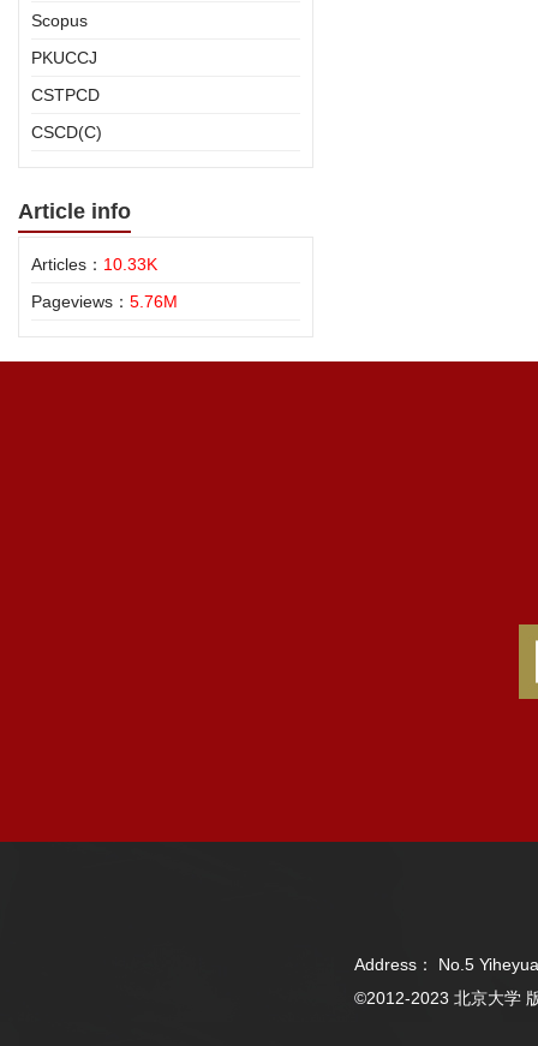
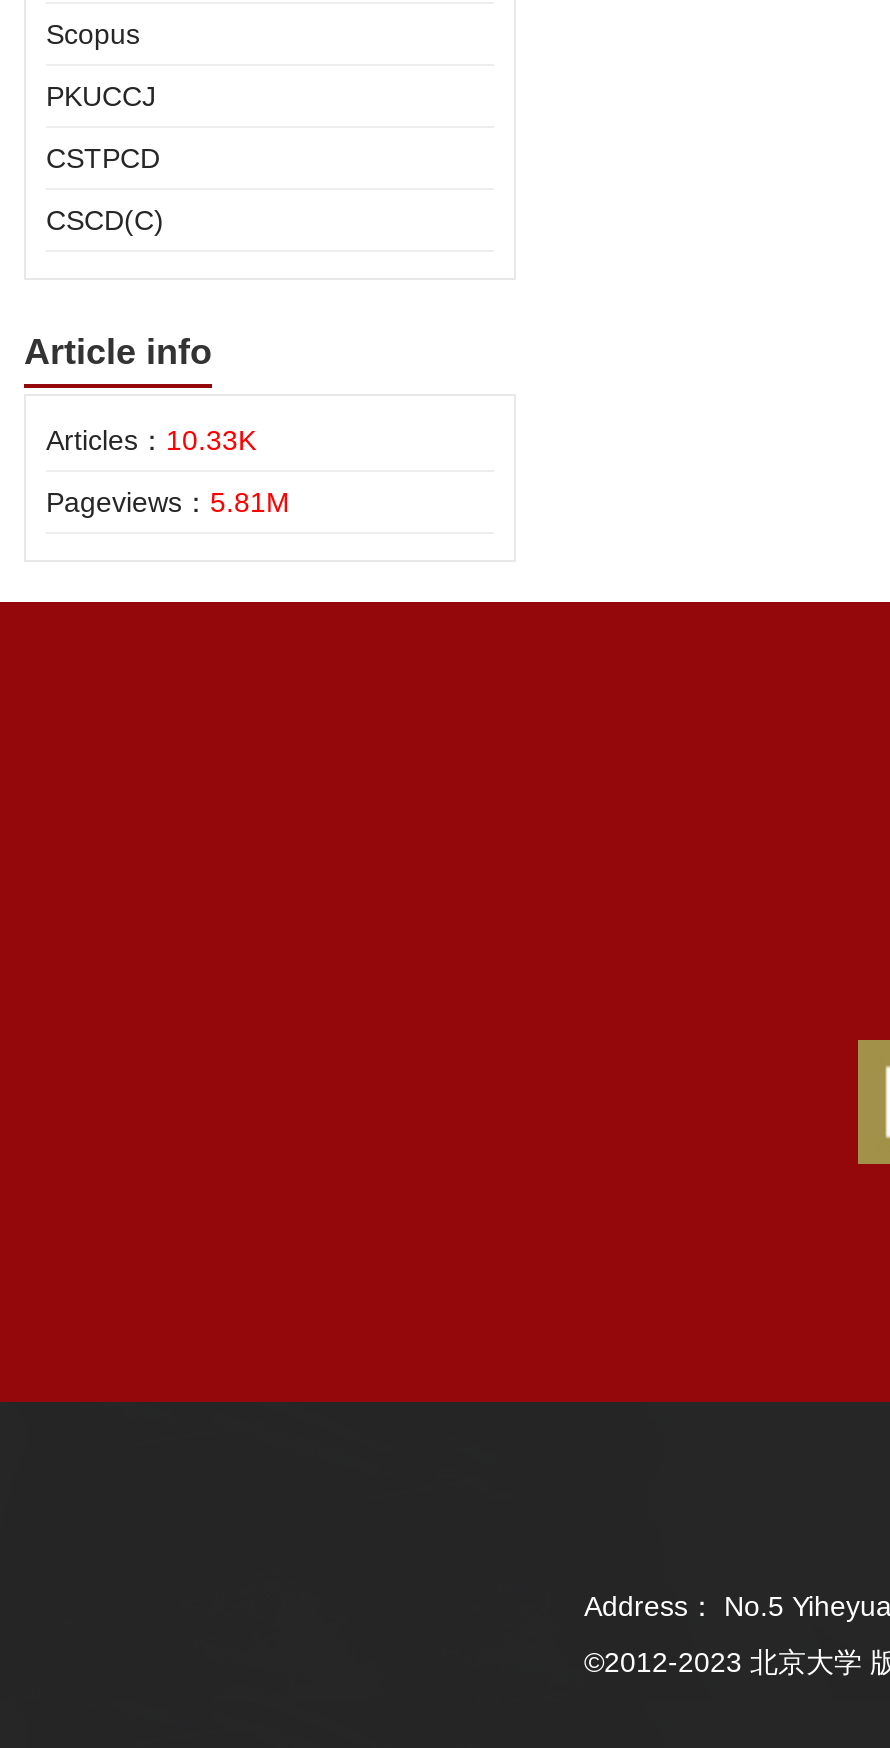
- Pageviews：5.76M
+ Pageviews：5.81M
